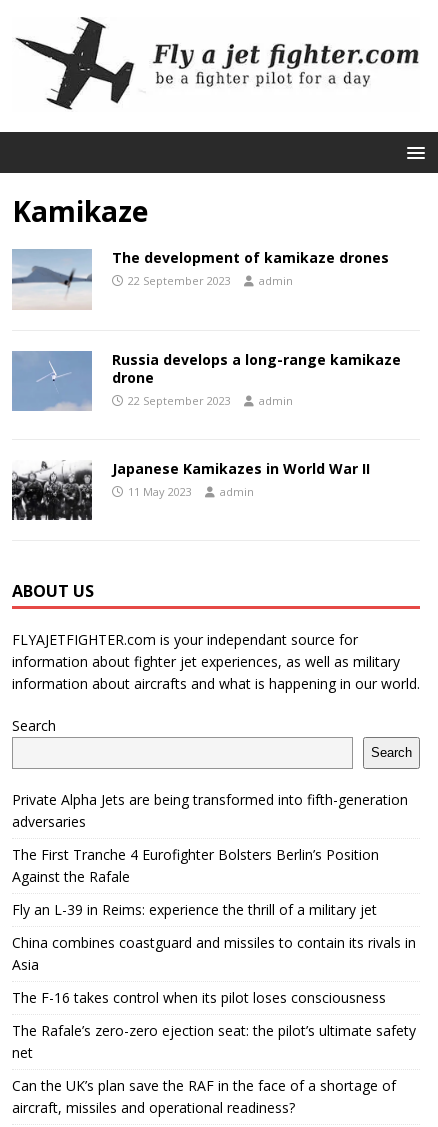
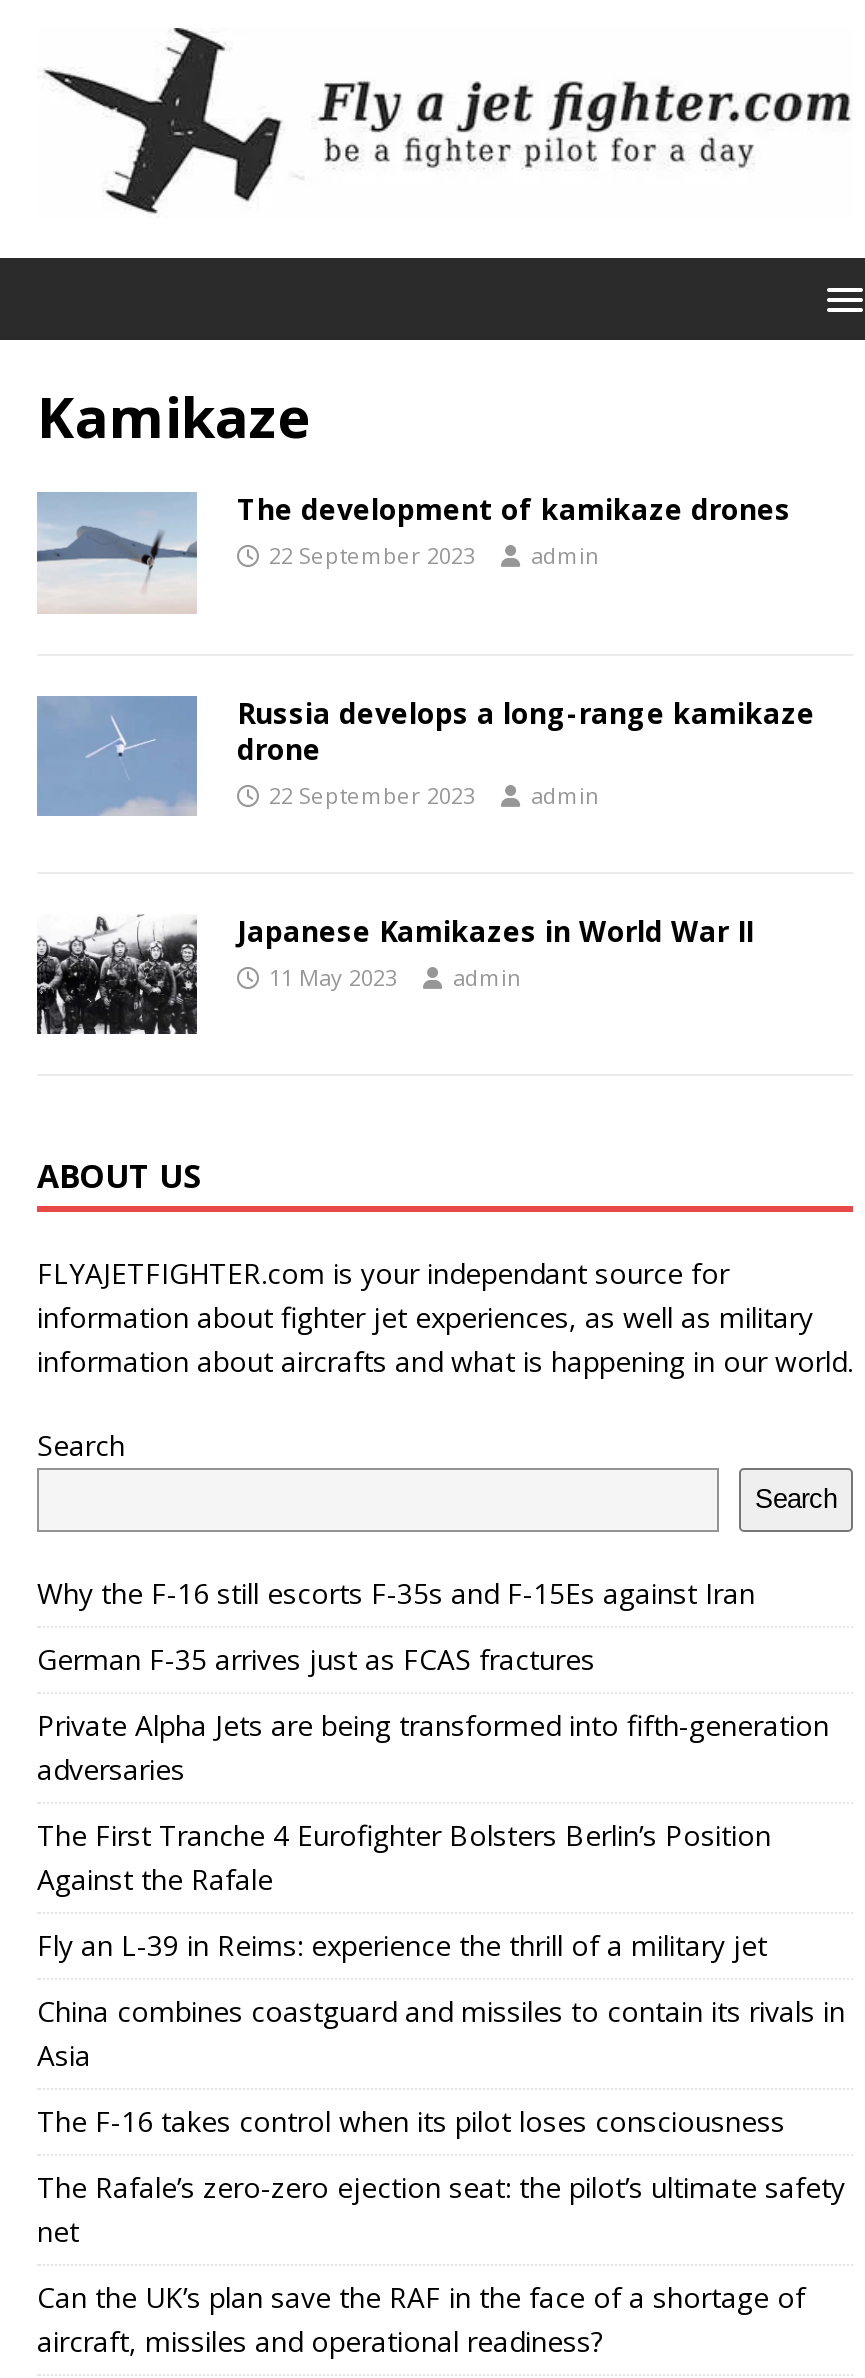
+ Why the F-16 still escorts F-35s and F-15Es against Iran
+ German F-35 arrives just as FCAS fractures
